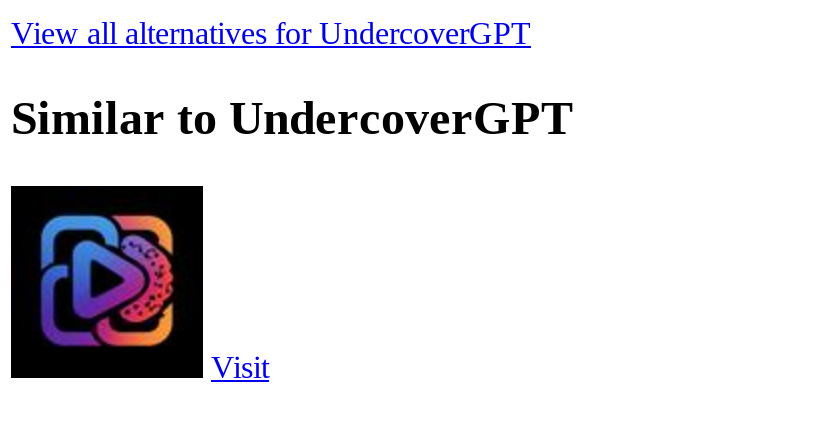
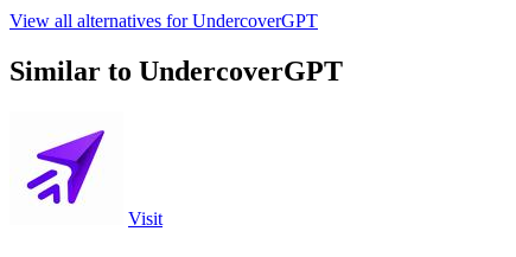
- [image]
+ [image]
